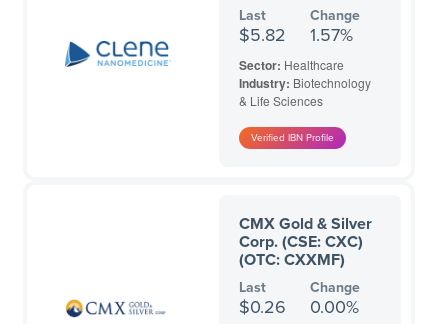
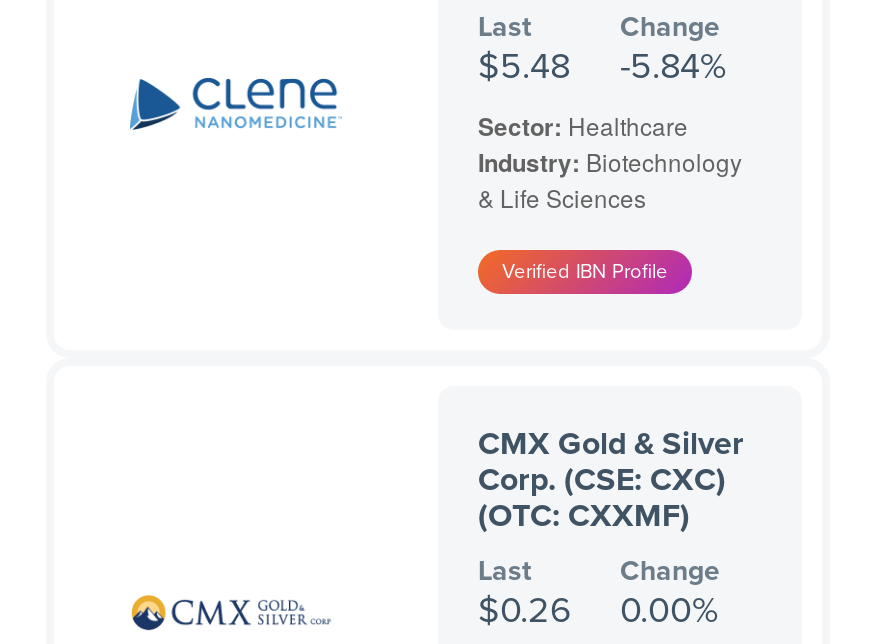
- $5.82
+ $5.48

- 1.57%
+ -5.84%
